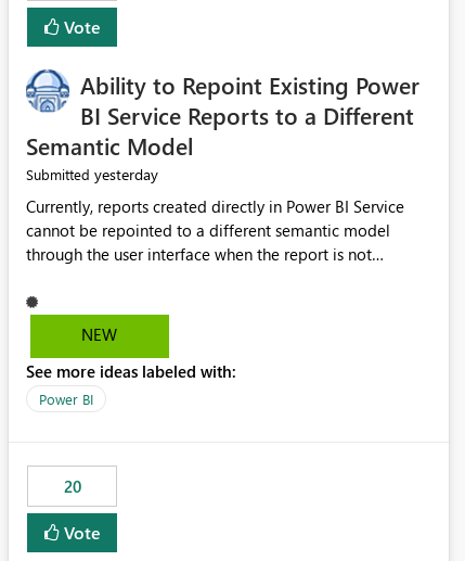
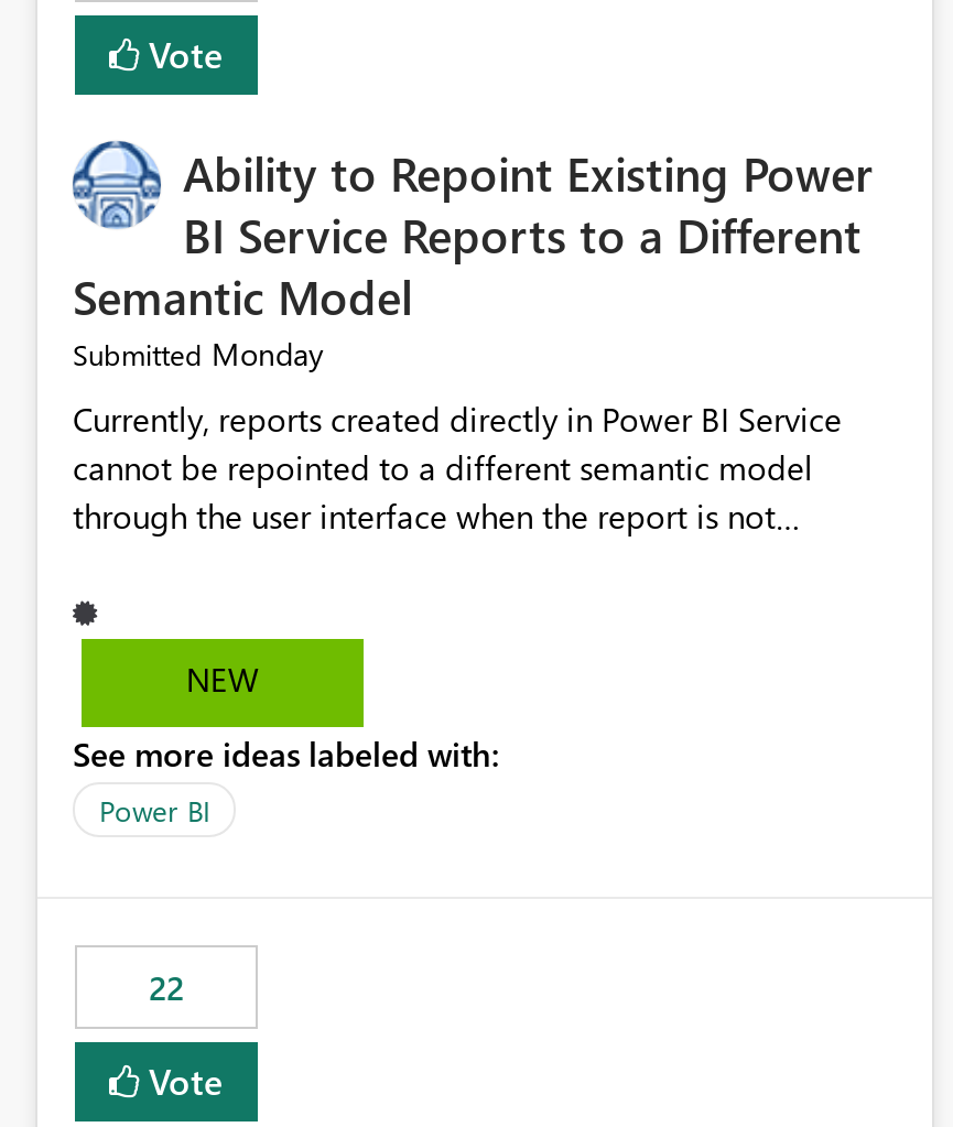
- Submitted yesterday
+ Submitted Monday

- 20
+ 22
